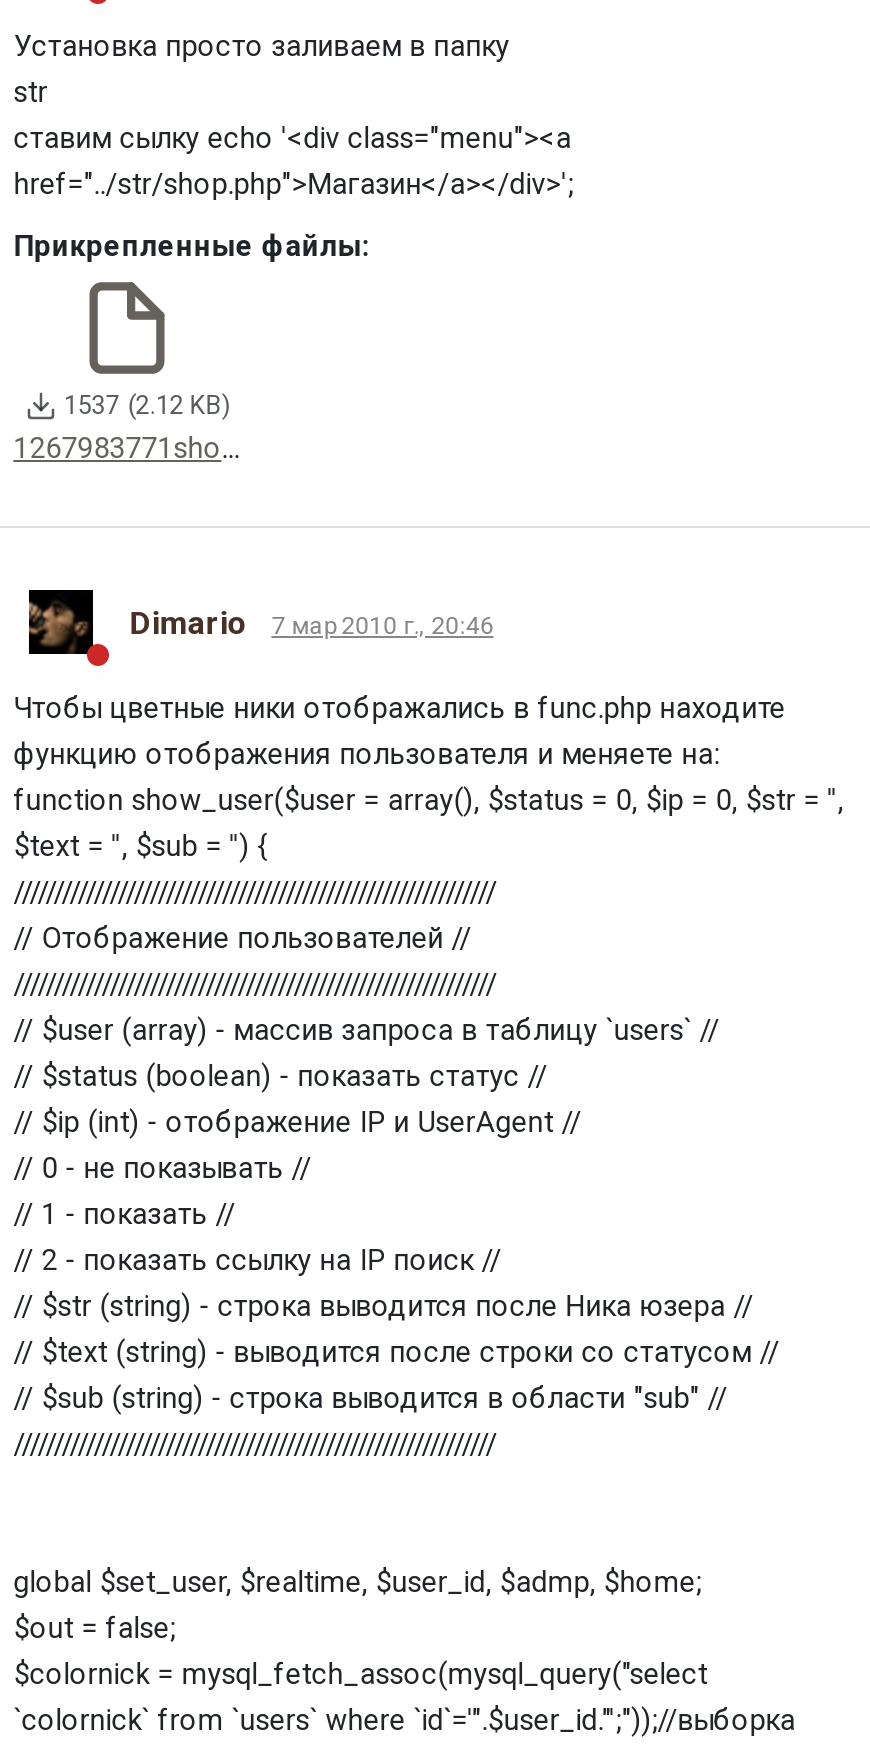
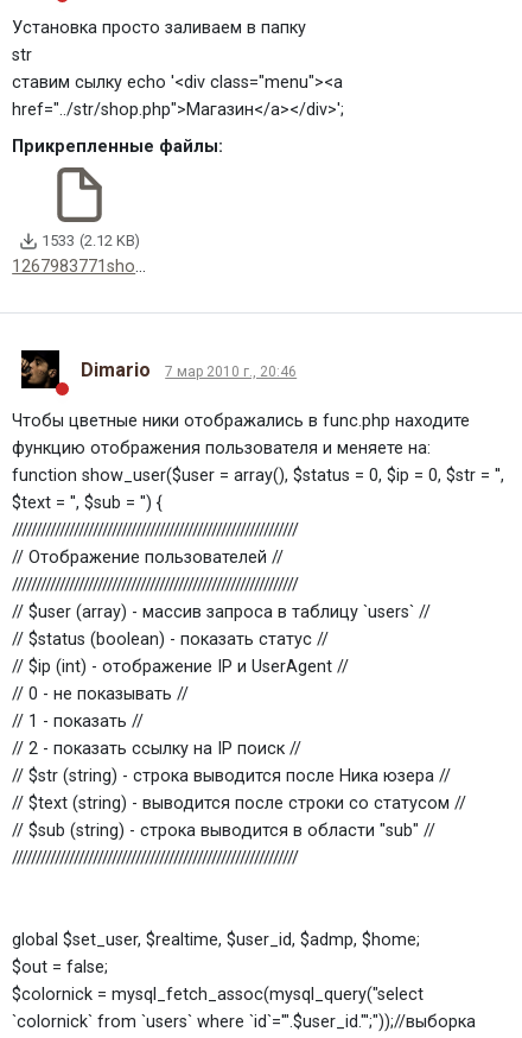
- 1537 (2.12 KB)
+ 1533 (2.12 KB)
